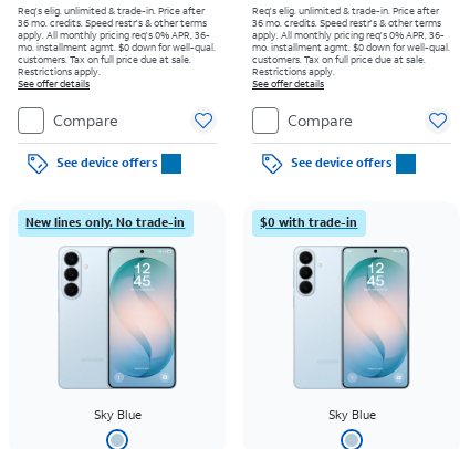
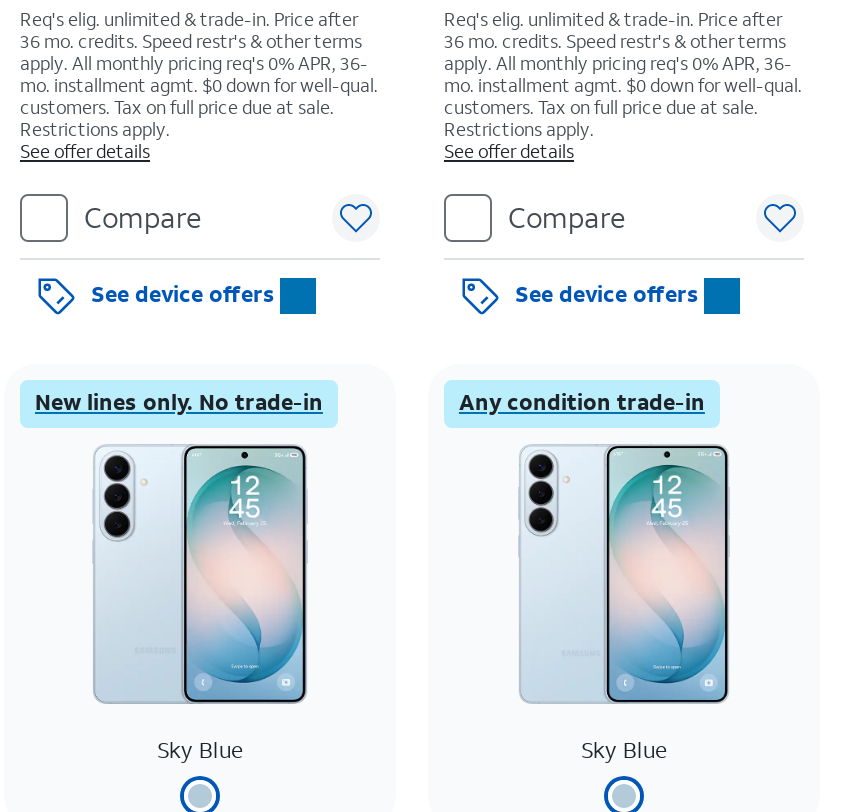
- $0 with trade-in
+ Any condition trade-in
